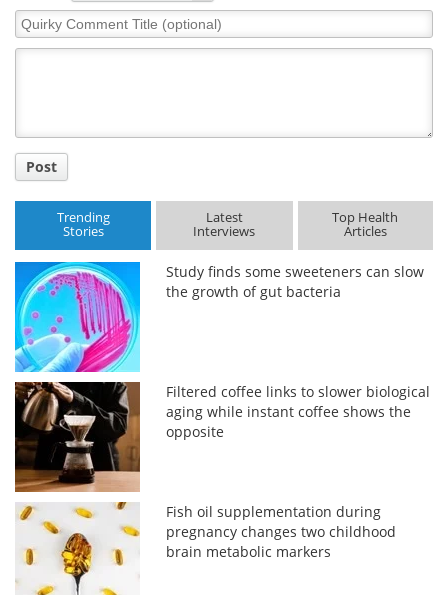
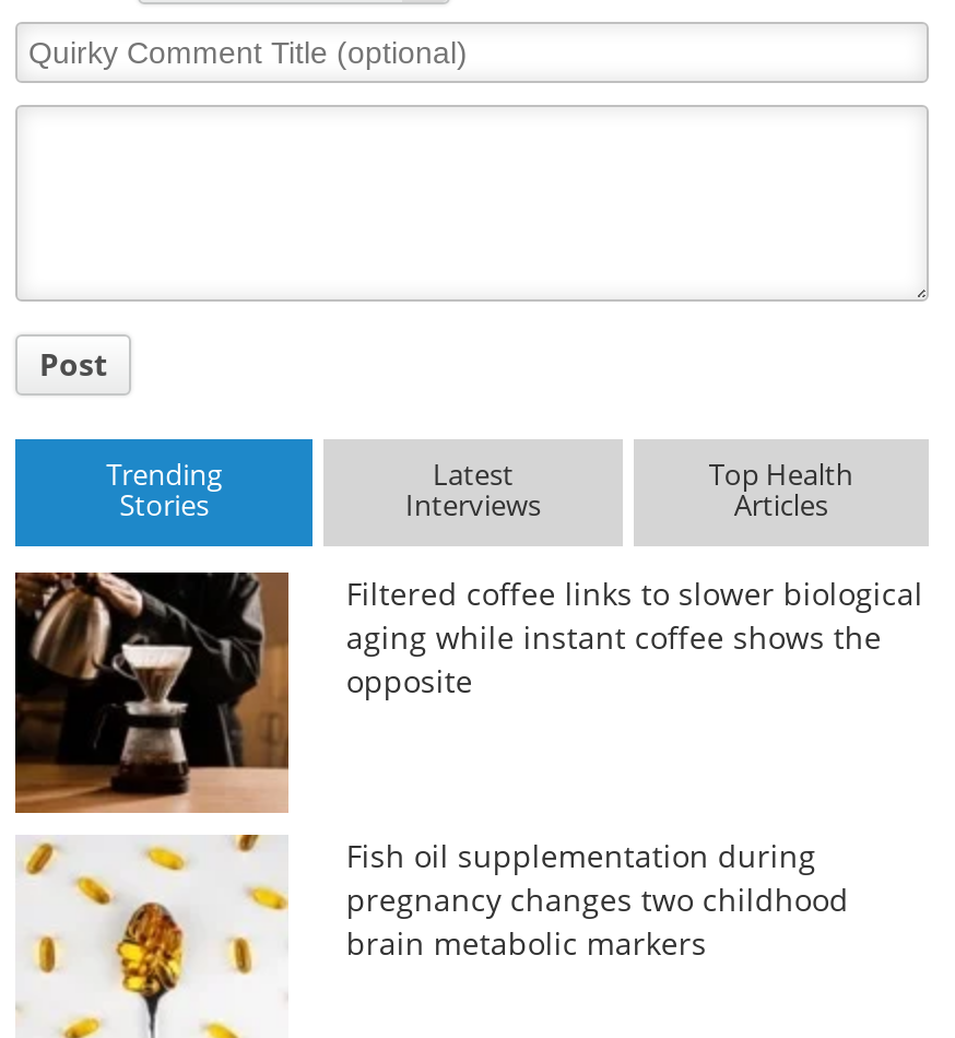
- [image]
- Study finds some sweeteners can slow
- the growth of gut bacteria
